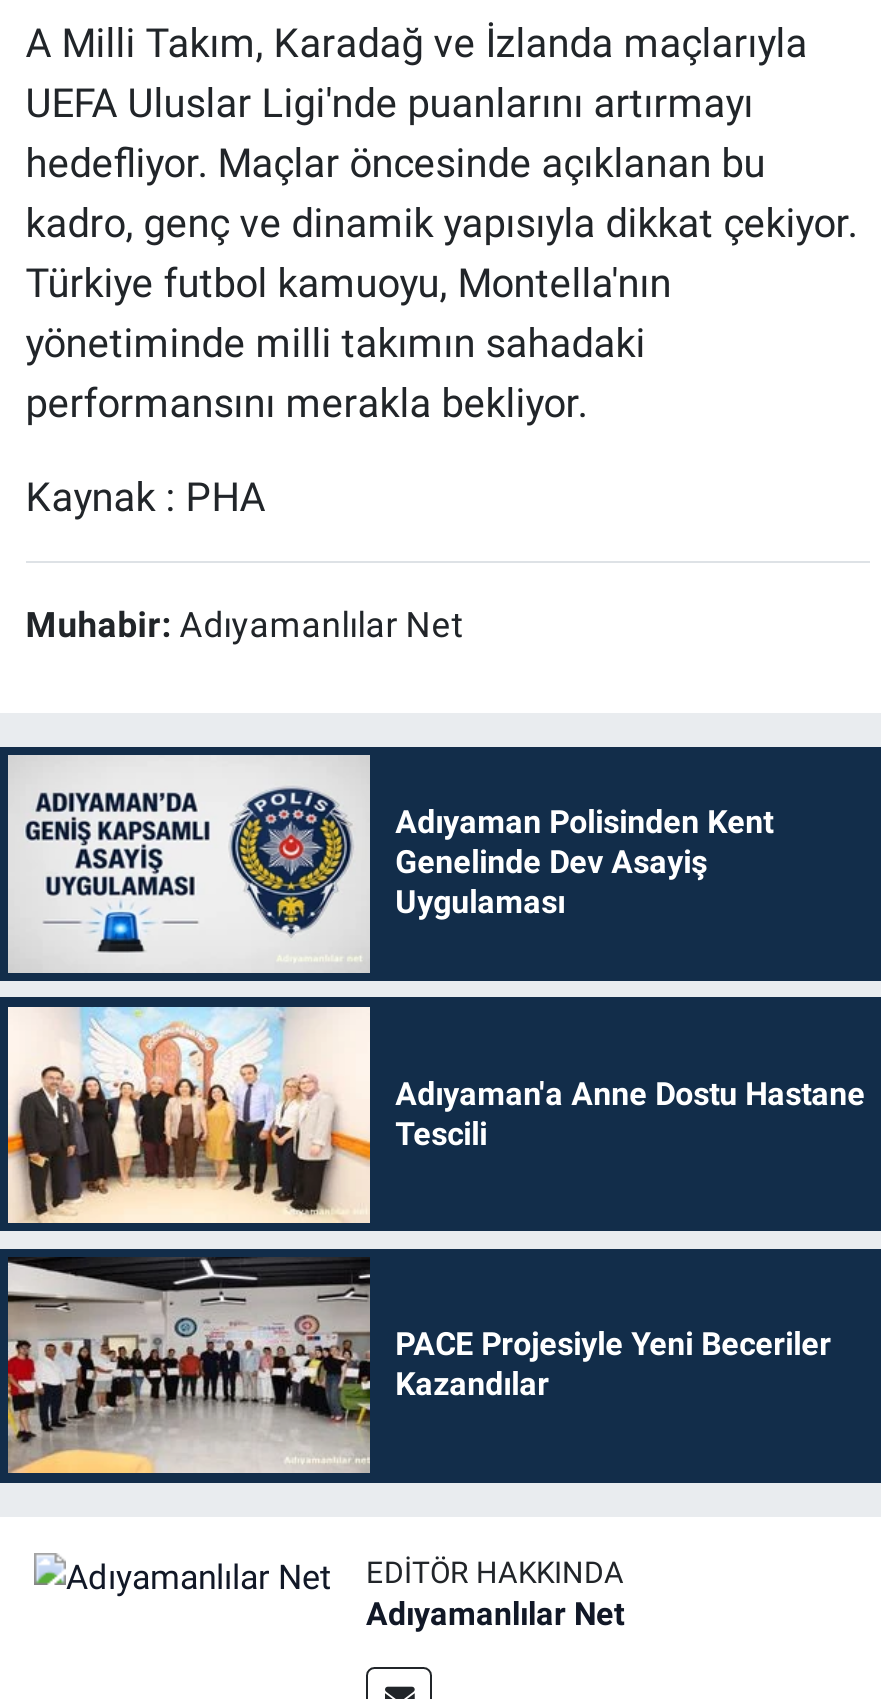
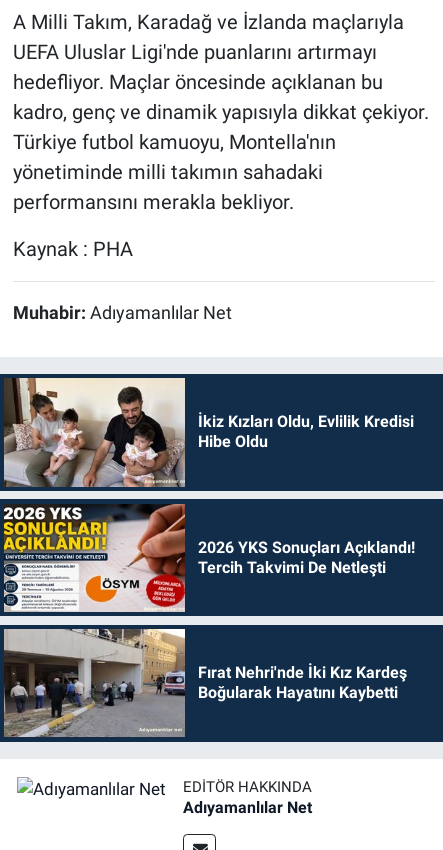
- [image]
- Adıyaman Polisinden Kent
- Genelinde Dev Asayiş
- Uygulaması
+ [image]
+ İkiz Kızları Oldu, Evlilik Kredisi
+ Hibe Oldu

- [image]
- Adıyaman'a Anne Dostu Hastane
- Tescili
+ [image]
+ 2026 YKS Sonuçları Açıklandı!
+ Tercih Takvimi De Netleşti

- [image]
- PACE Projesiyle Yeni Beceriler
- Kazandılar
+ [image]
+ Fırat Nehri'nde İki Kız Kardeş
+ Boğularak Hayatını Kaybetti
